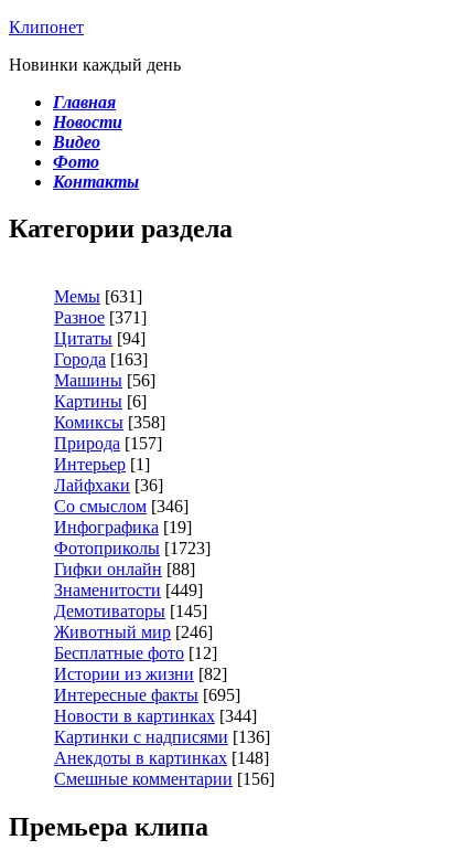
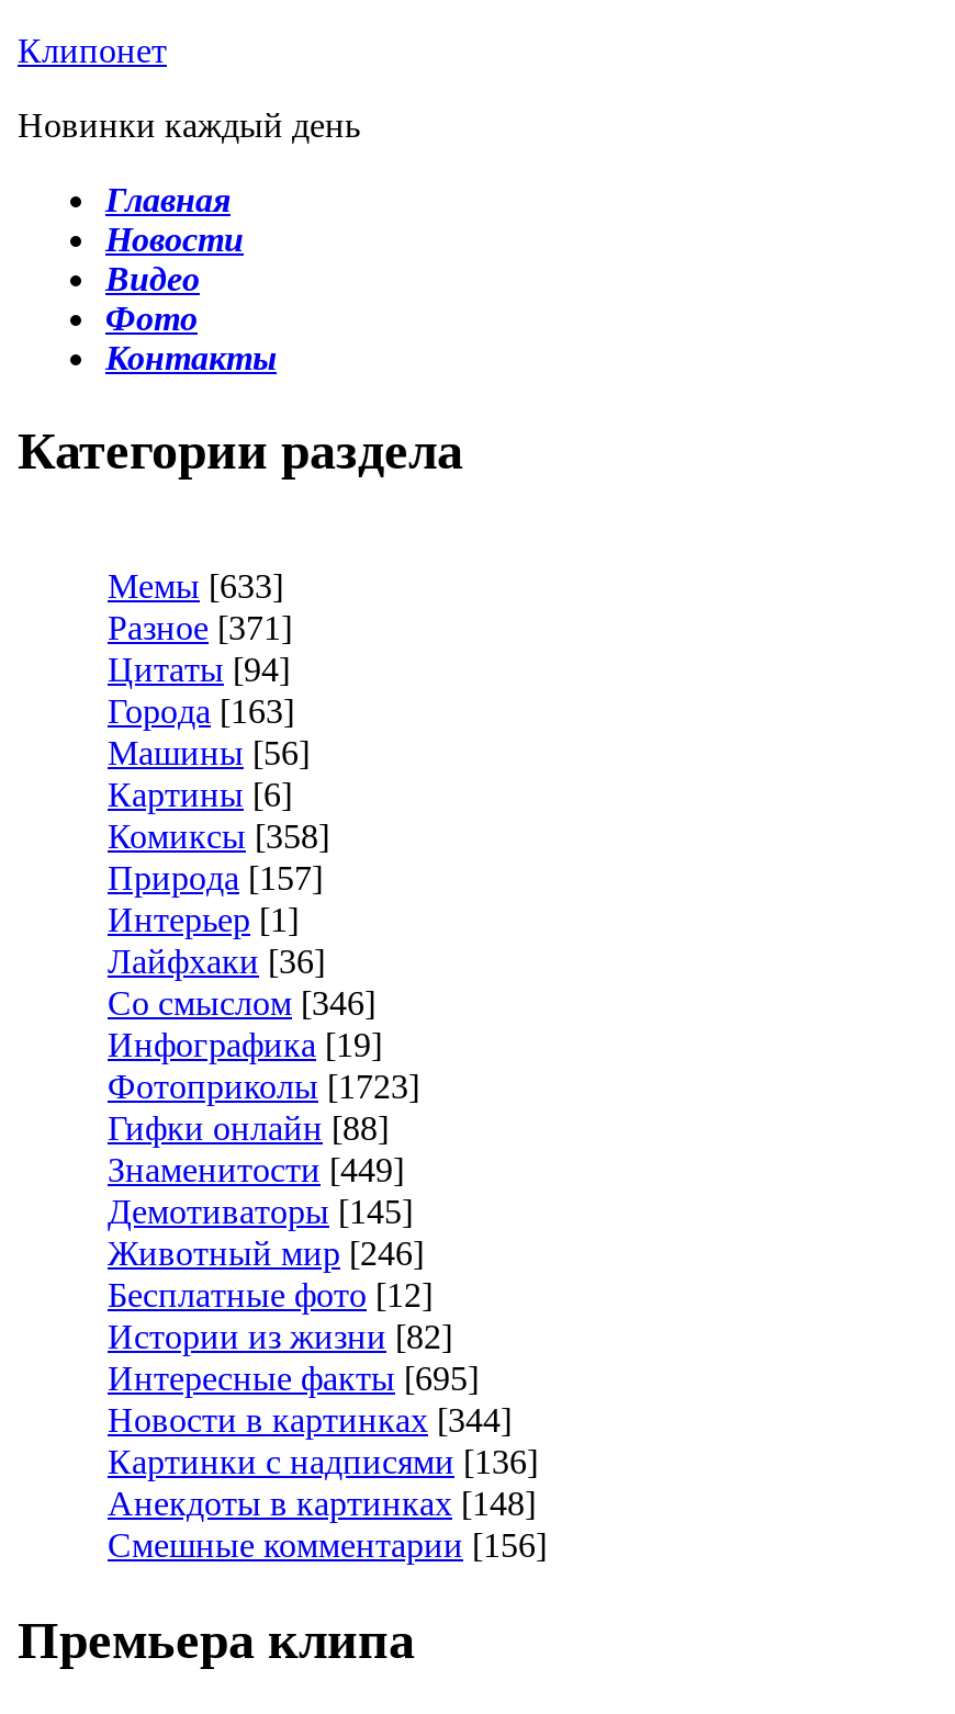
- Мемы [631]
+ Мемы [633]
